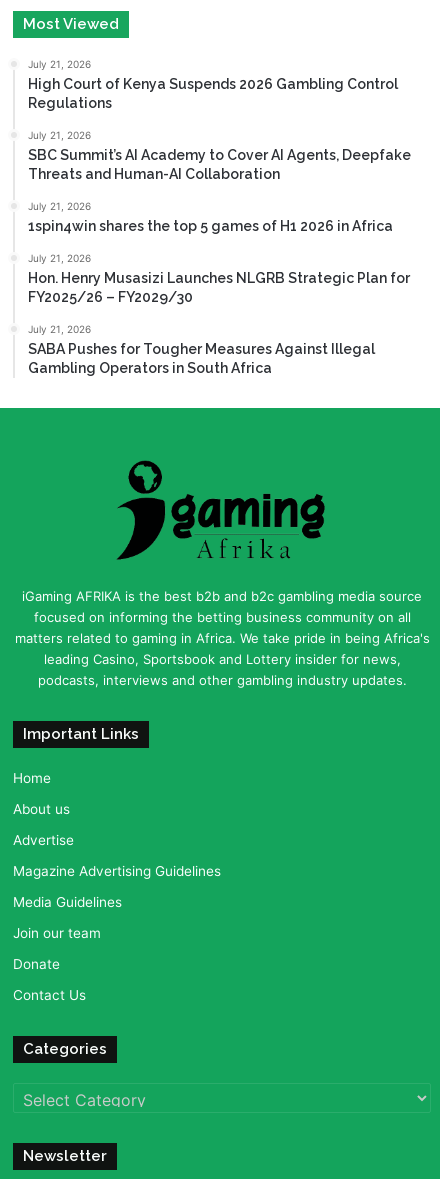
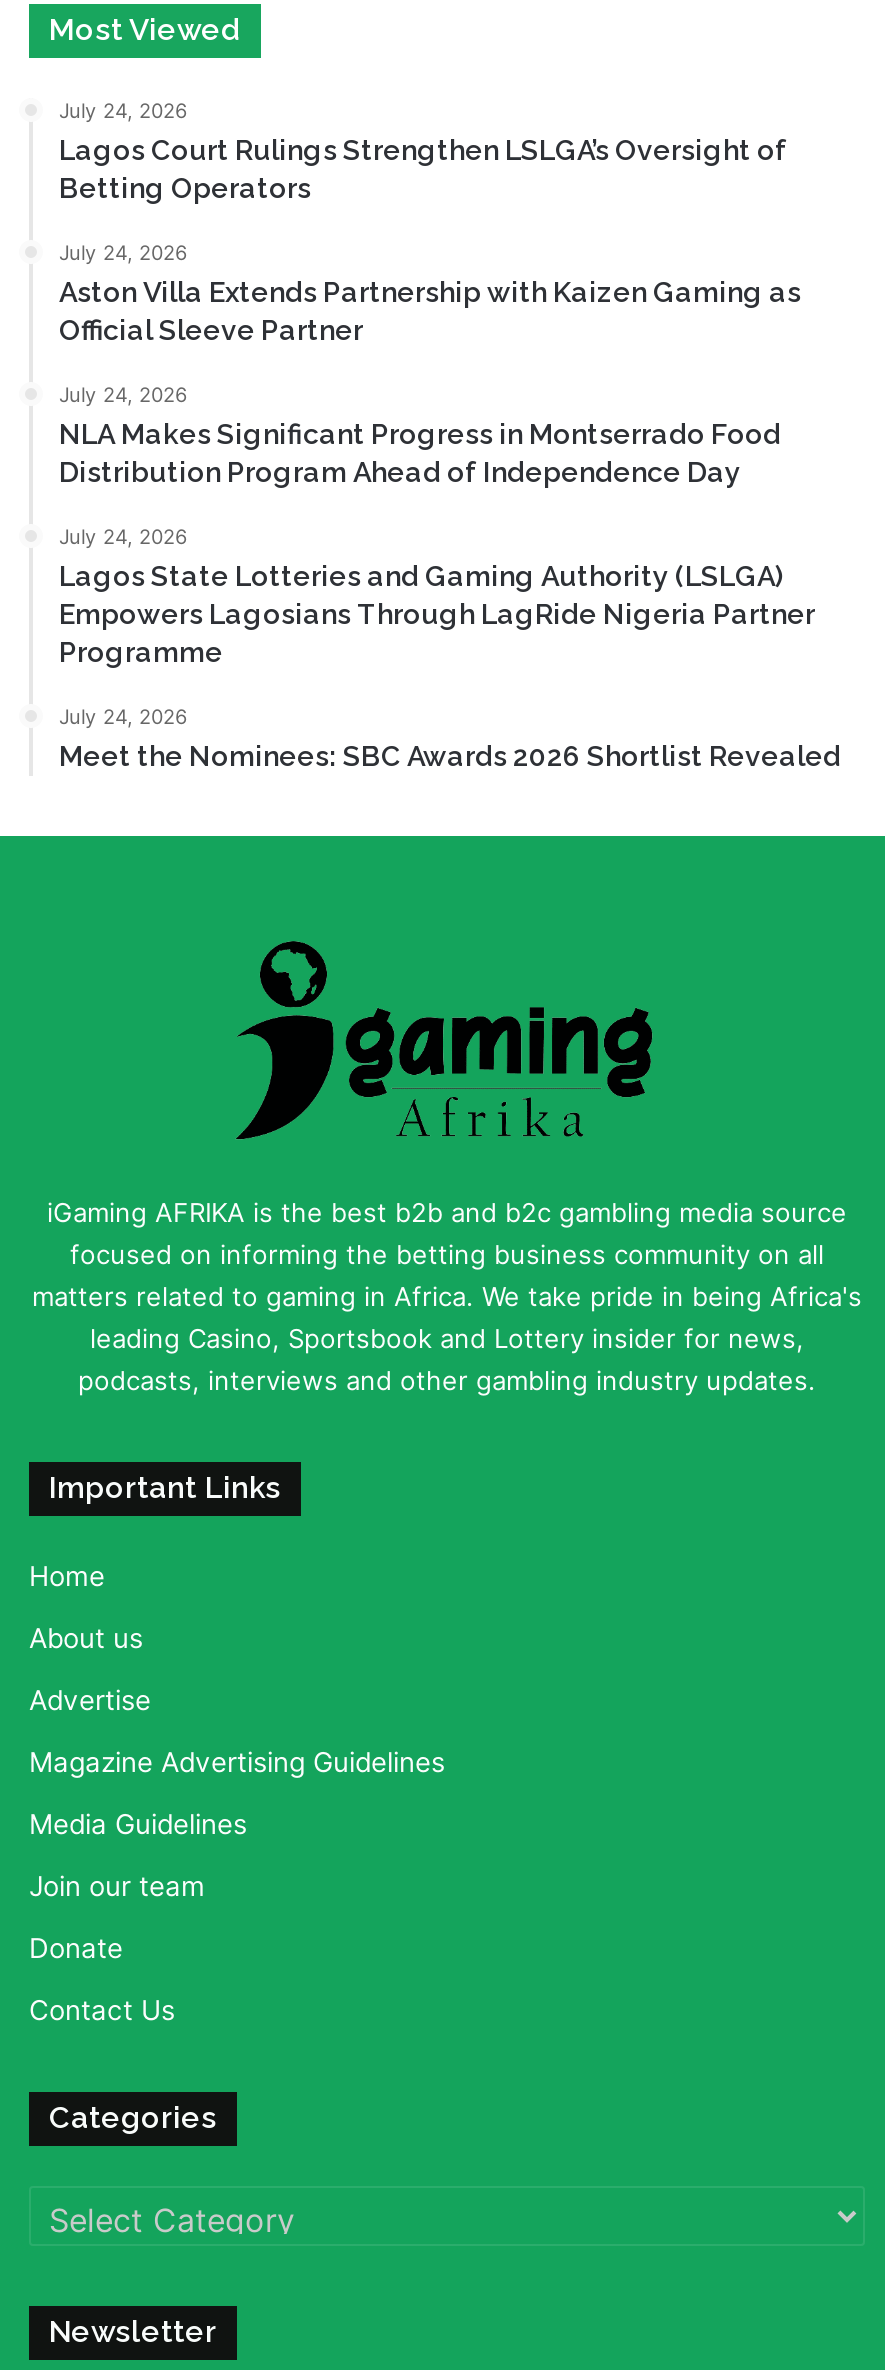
- July 21, 2026
- High Court of Kenya Suspends 2026 Gambling Control
- Regulations
+ July 24, 2026
+ Lagos Court Rulings Strengthen LSLGA’s Oversight of
+ Betting Operators

- July 21, 2026
- SBC Summit’s AI Academy to Cover AI Agents, Deepfake
- Threats and Human-AI Collaboration
+ July 24, 2026
+ Aston Villa Extends Partnership with Kaizen Gaming as
+ Official Sleeve Partner

- July 21, 2026
- 1spin4win shares the top 5 games of H1 2026 in Africa
+ July 24, 2026
+ NLA Makes Significant Progress in Montserrado Food
+ Distribution Program Ahead of Independence Day

- July 21, 2026
- Hon. Henry Musasizi Launches NLGRB Strategic Plan for
- FY2025/26 – FY2029/30
+ July 24, 2026
+ Lagos State Lotteries and Gaming Authority (LSLGA)
+ Empowers Lagosians Through LagRide Nigeria Partner
+ Programme

- July 21, 2026
- SABA Pushes for Tougher Measures Against Illegal
- Gambling Operators in South Africa
+ July 24, 2026
+ Meet the Nominees: SBC Awards 2026 Shortlist Revealed
